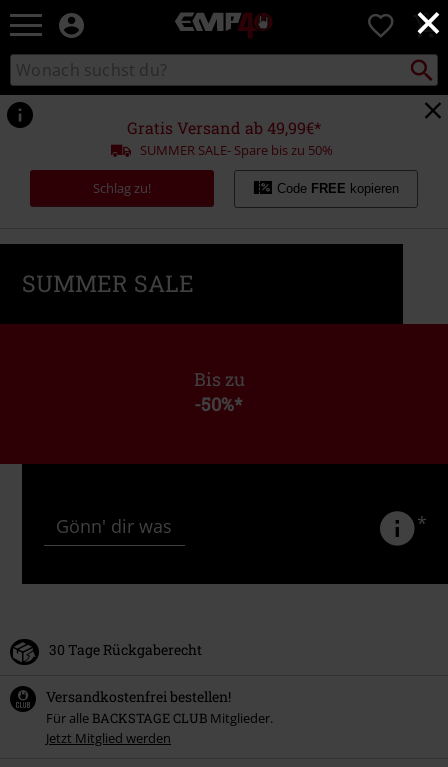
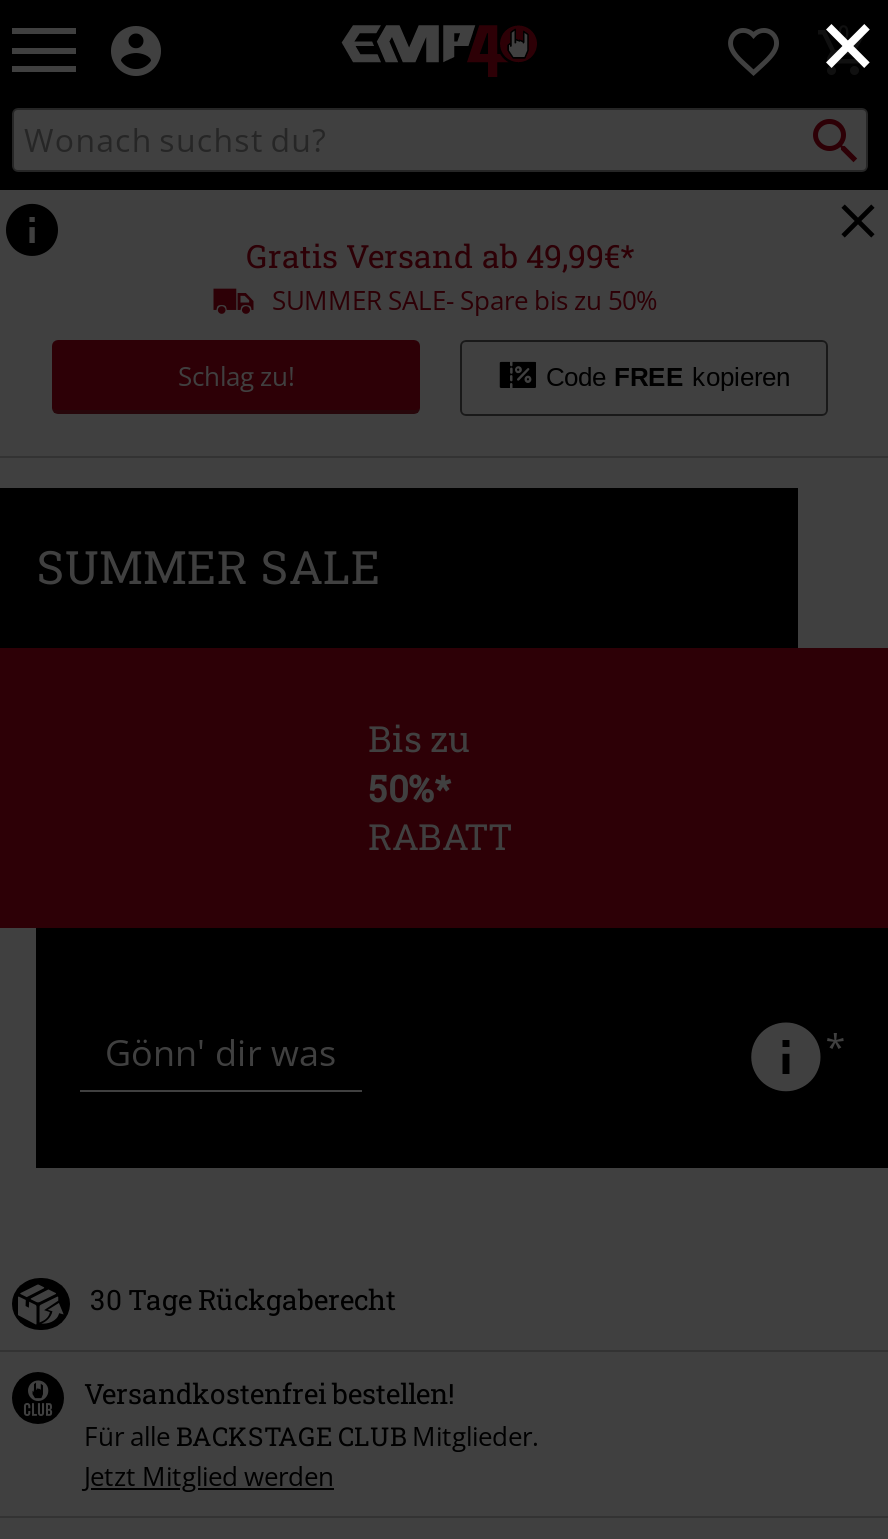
- -50%*
+ 50%*
+ RABATT
